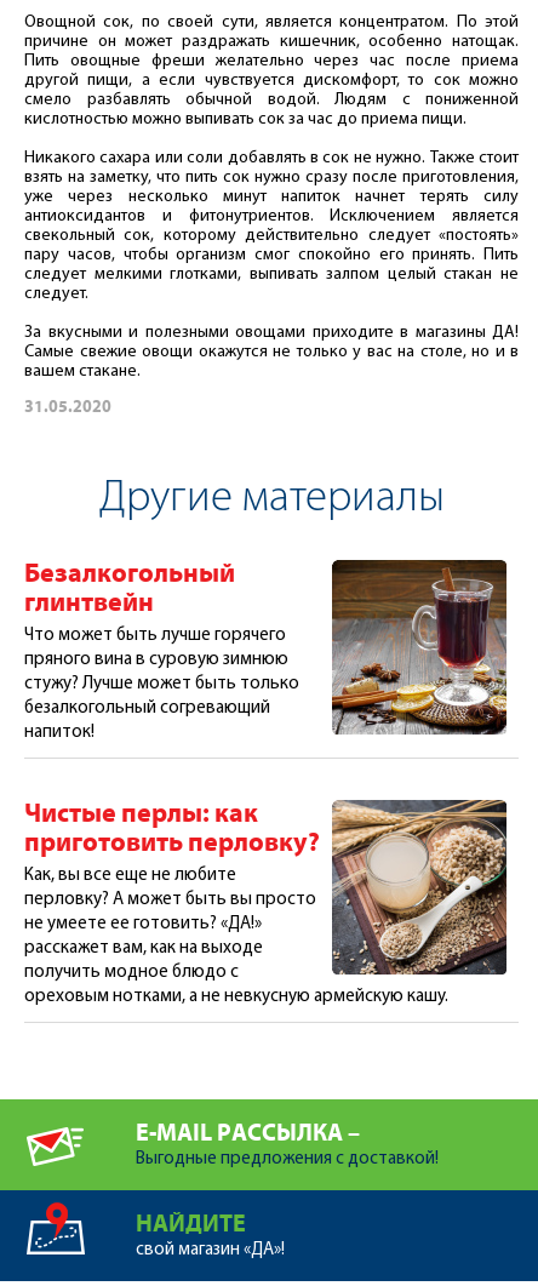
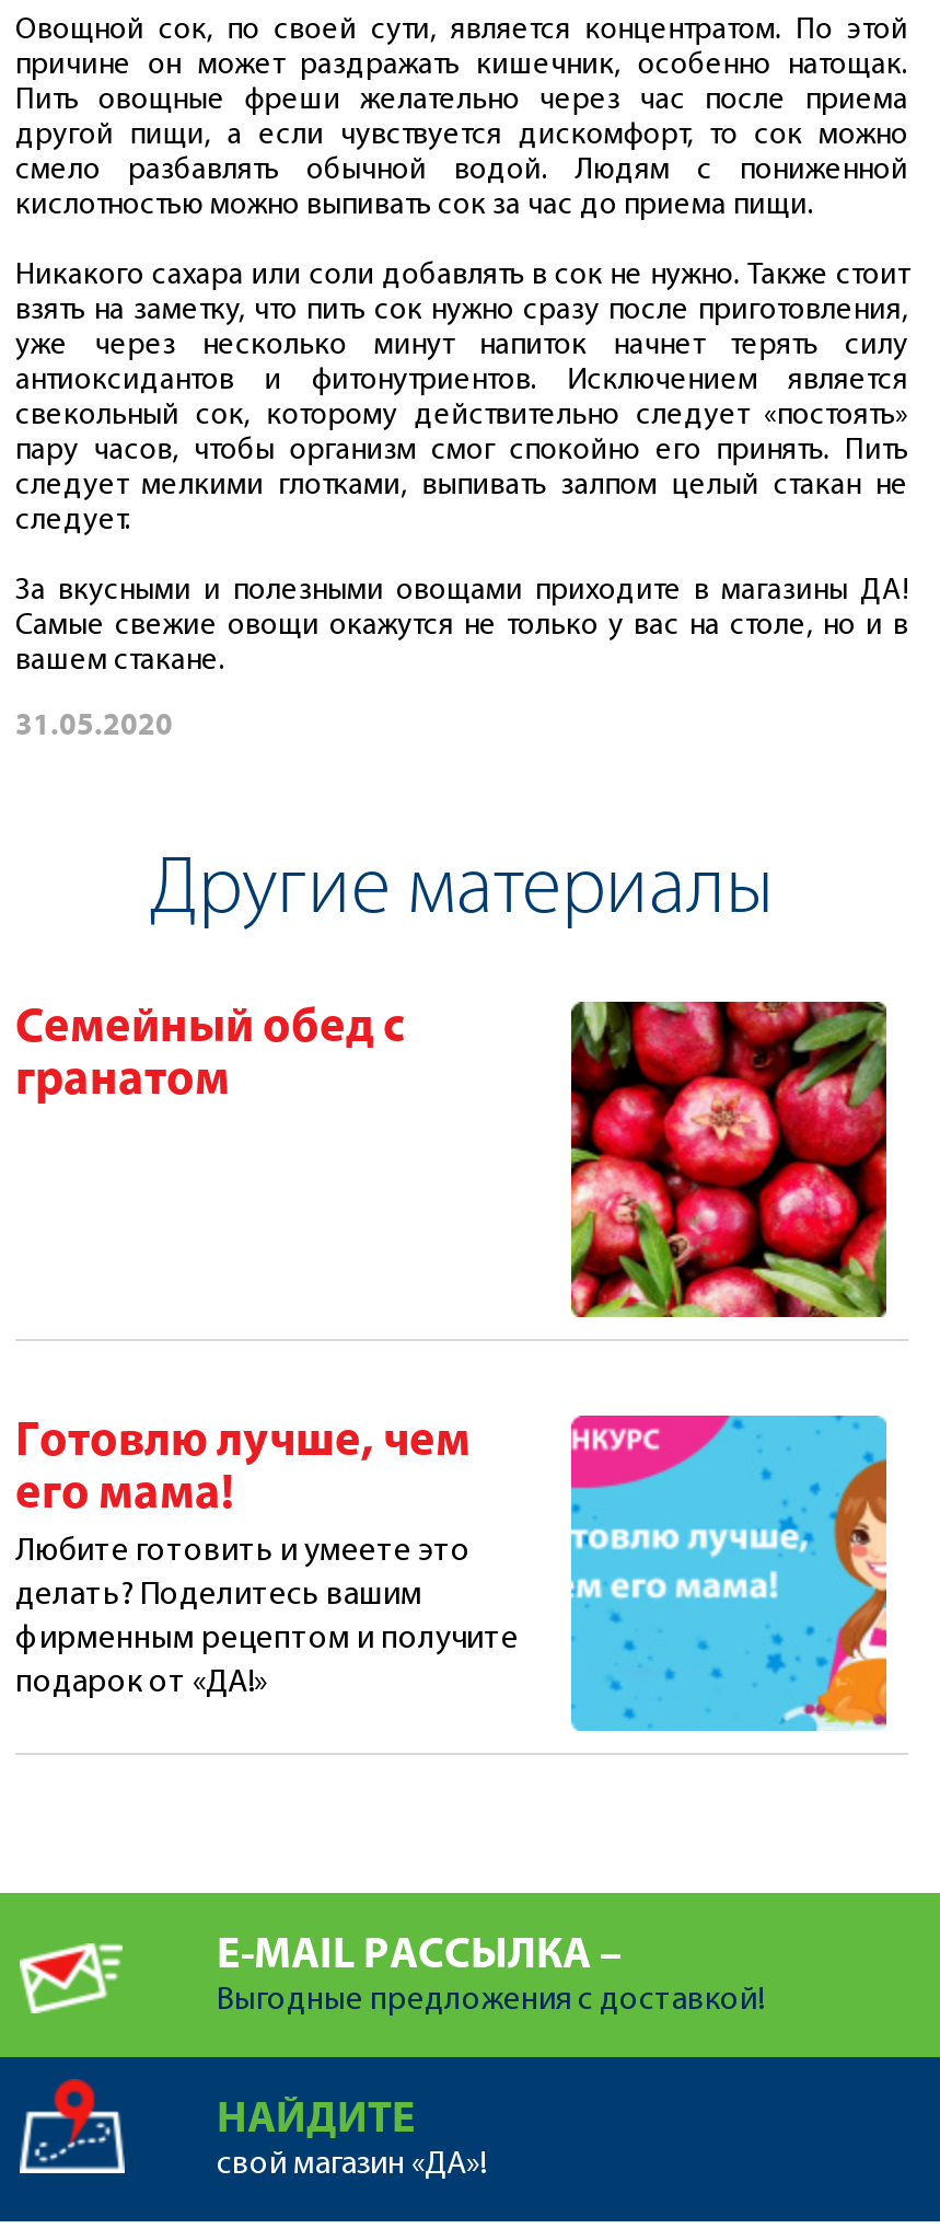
- Безалкогольный
- глинтвейн
- Что может быть лучше горячего
- пряного вина в суровую зимнюю
- стужу? Лучше может быть только
- безалкогольный согревающий
- напиток!
+ Семейный обед с
+ гранатом

- [image]
+ [image]

- [image]
- Чистые перлы: как
- приготовить перловку?
- Как, вы все еще не любите
- перловку? А может быть вы просто
- не умеете ее готовить? «ДА!»
- расскажет вам, как на выходе
- получить модное блюдо с
- ореховым нотками, а не невкусную армейскую кашу.
+ [image]
+ Готовлю лучше, чем
+ его мама!
+ Любите готовить и умеете это
+ делать? Поделитесь вашим
+ фирменным рецептом и получите
+ подарок от «ДА!»
